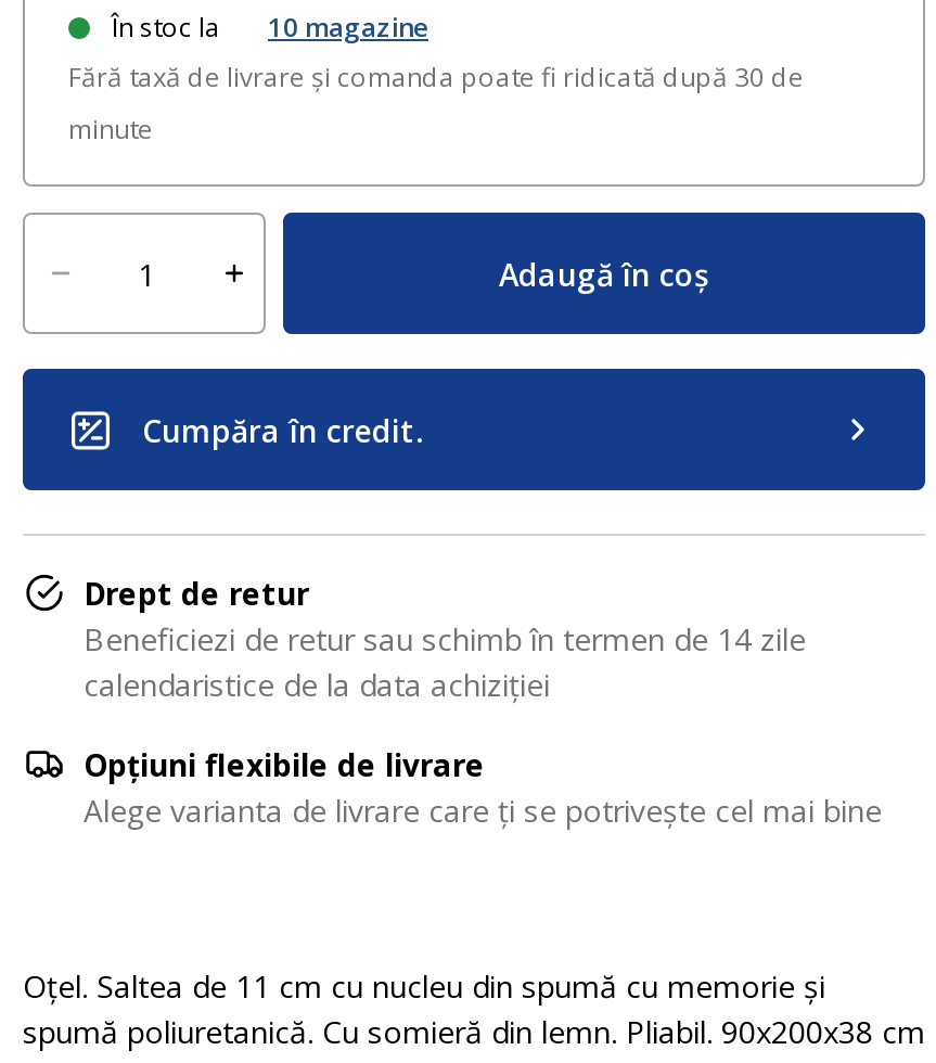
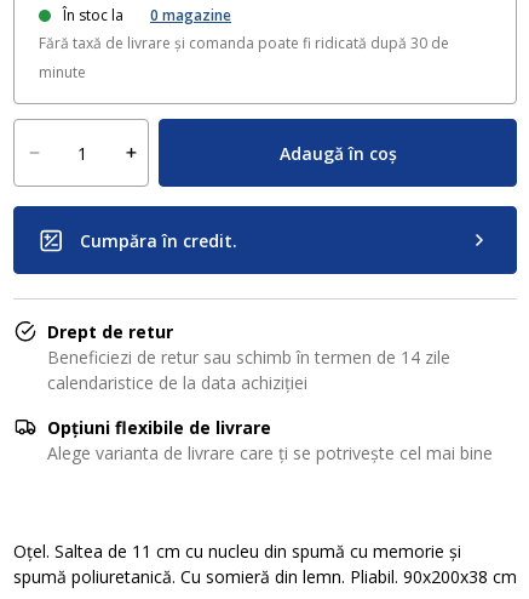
- În stoc la 10 magazine
+ În stoc la 0 magazine
